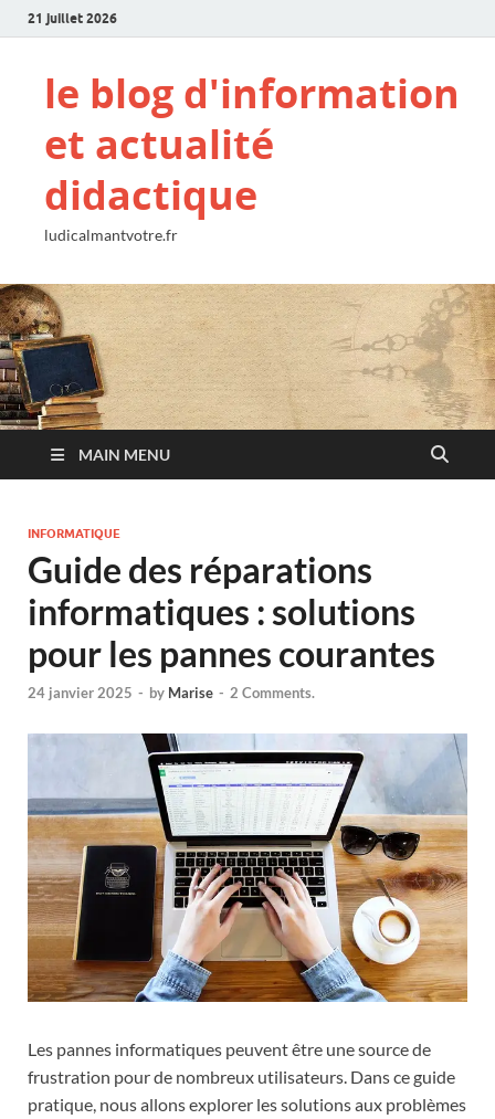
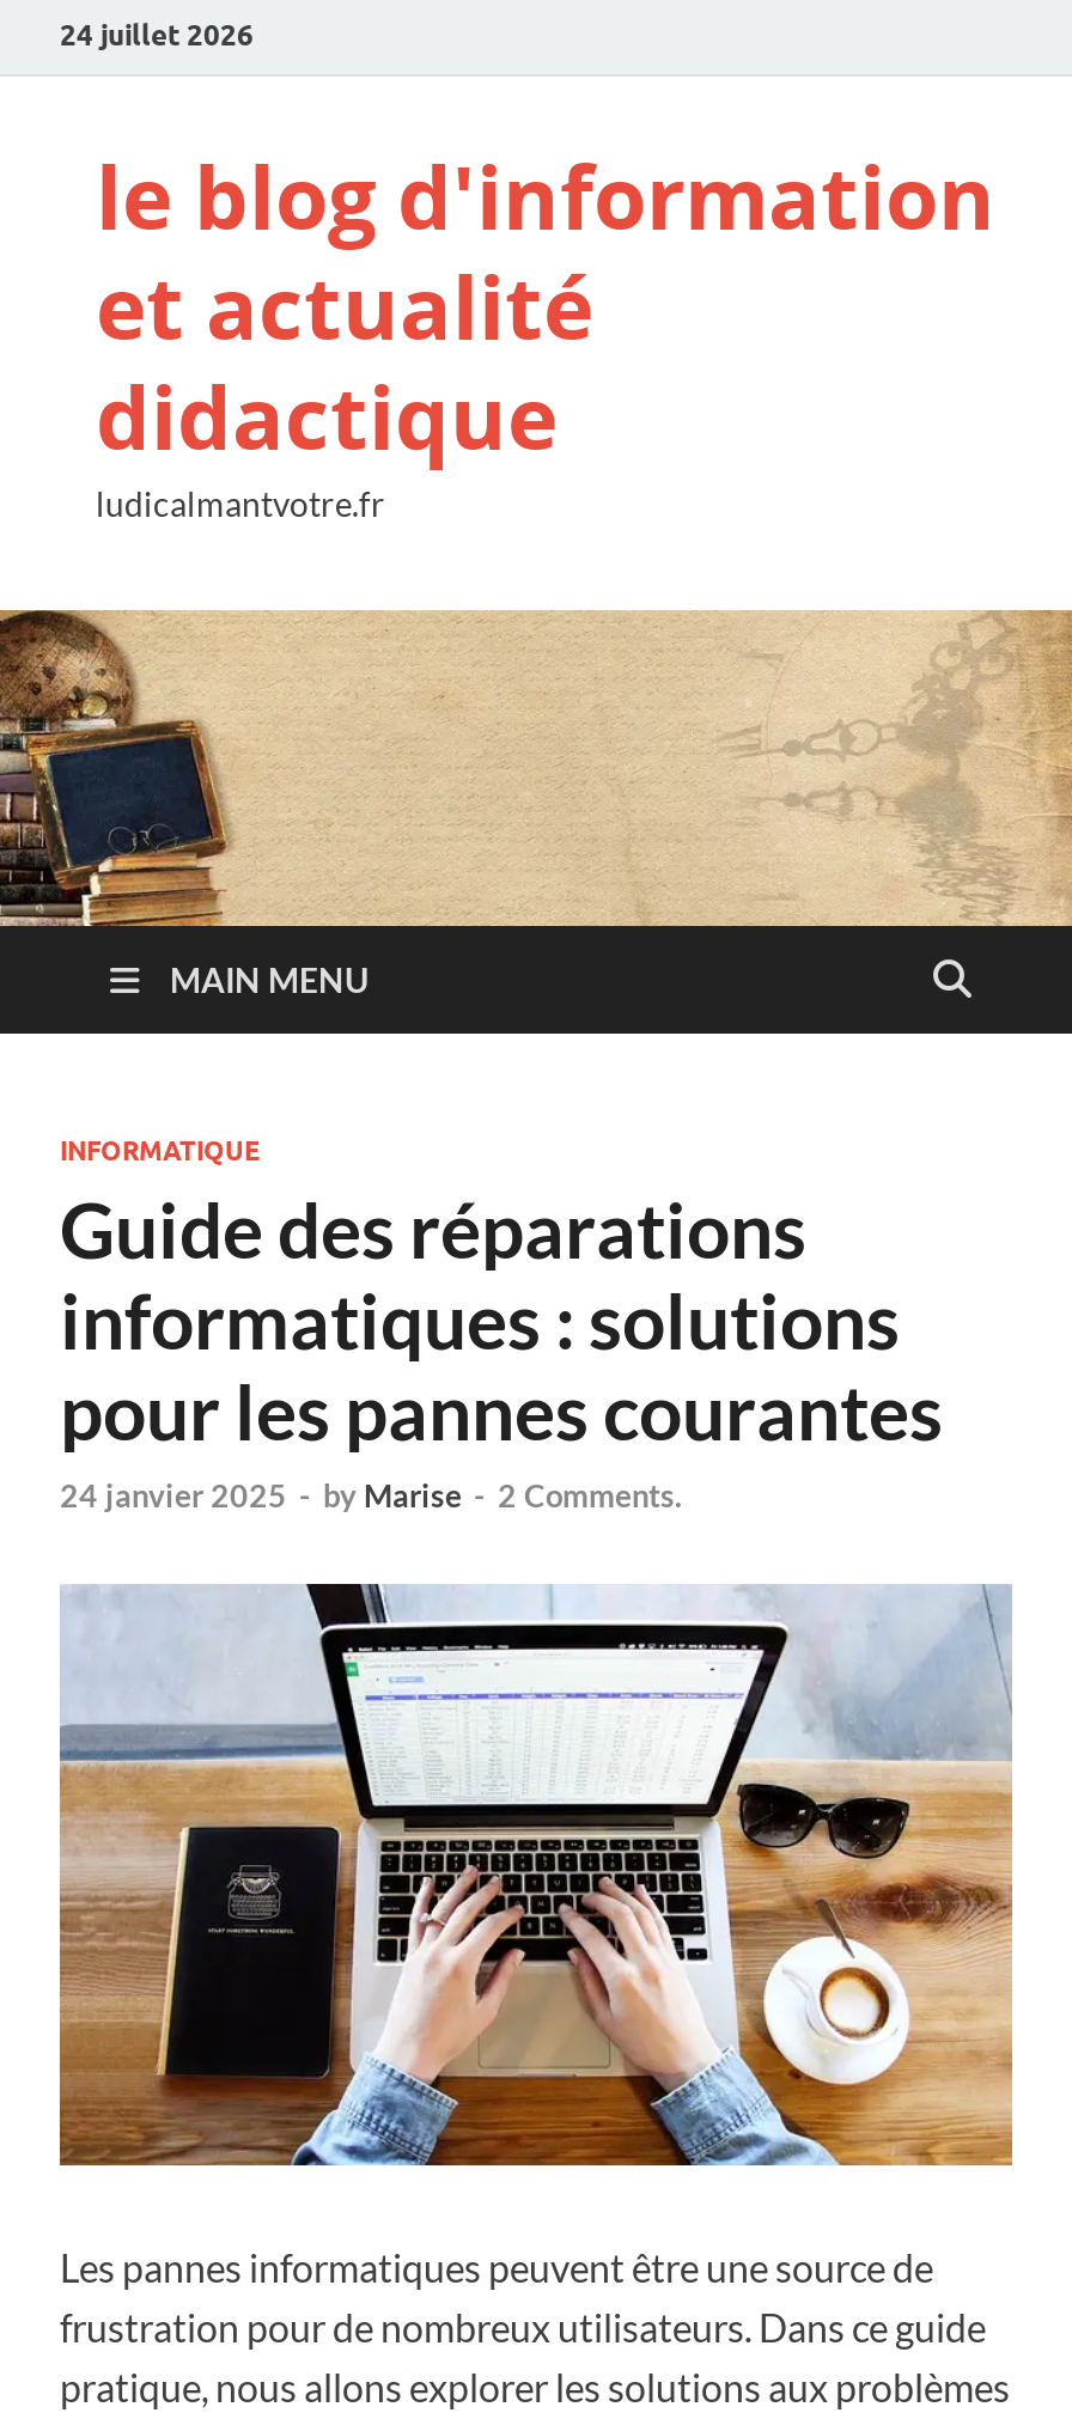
- 21 juillet 2026
+ 24 juillet 2026
